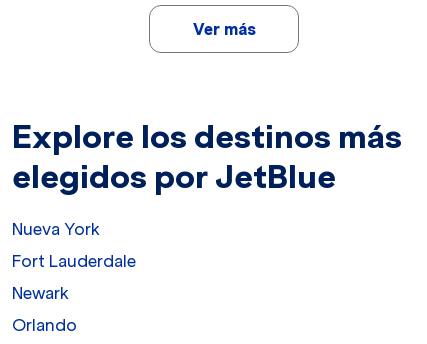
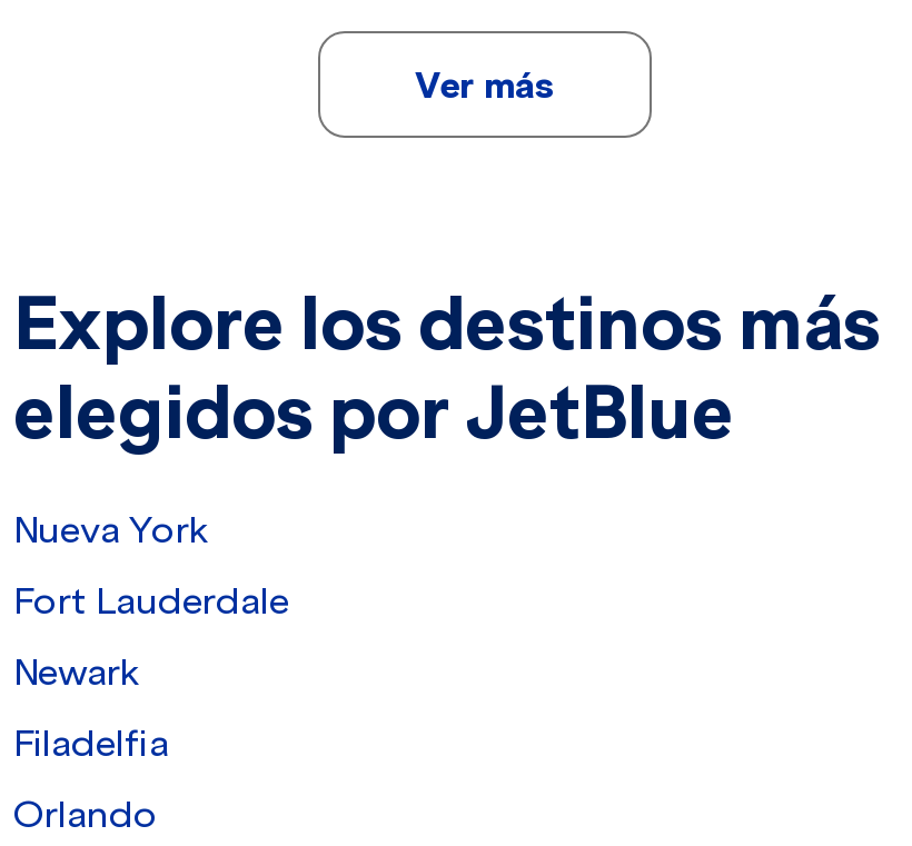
+ Filadelfia
